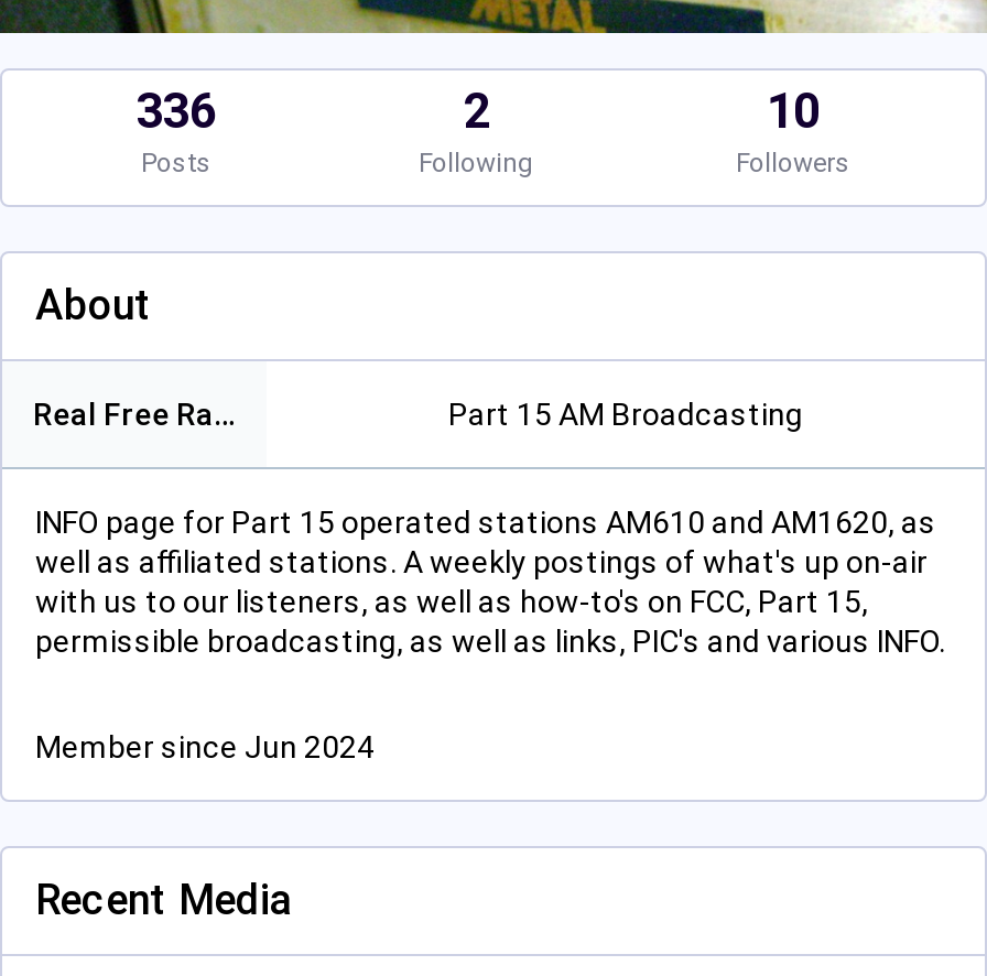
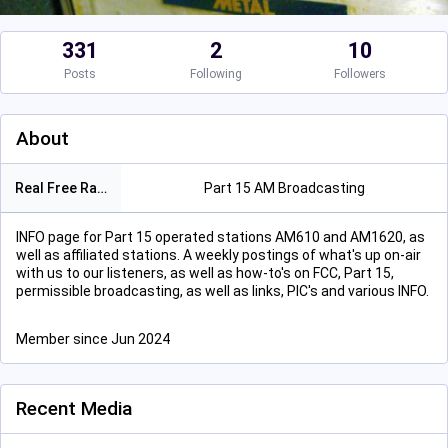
- 336
+ 331
